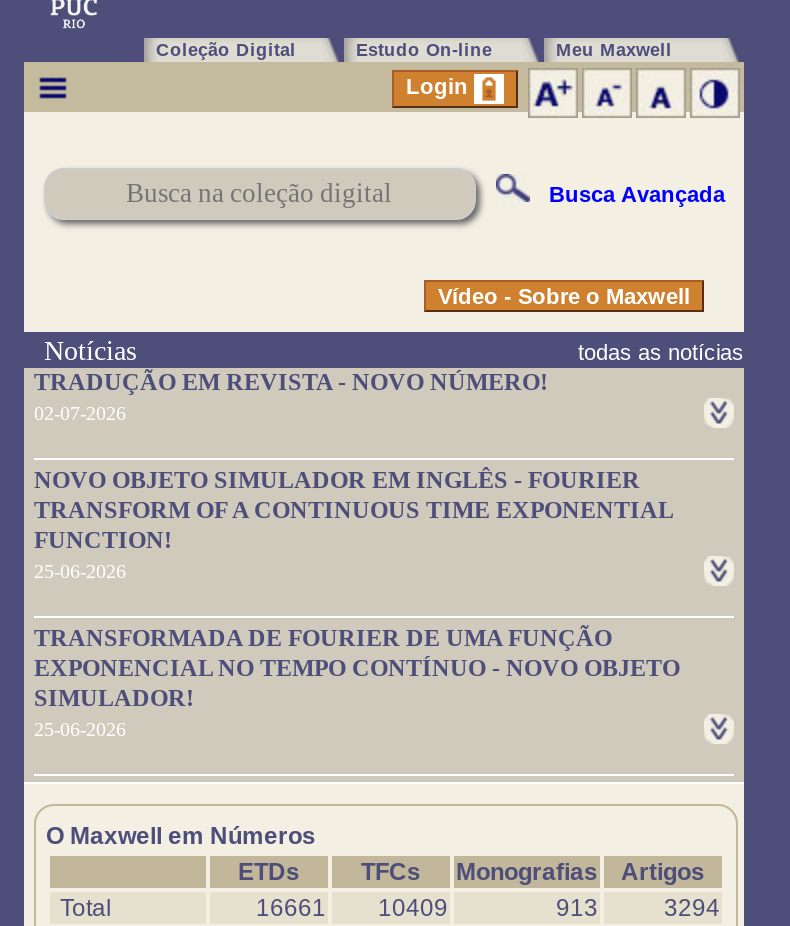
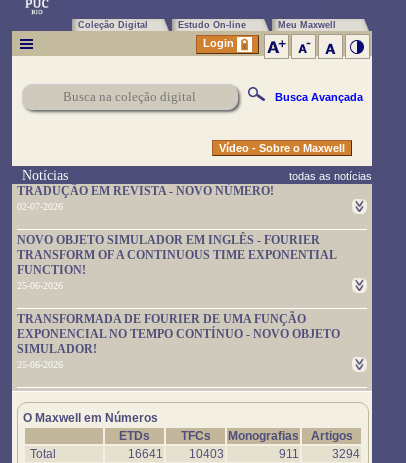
- 16661
+ 16641

- 10409
+ 10403

- 913
+ 911
